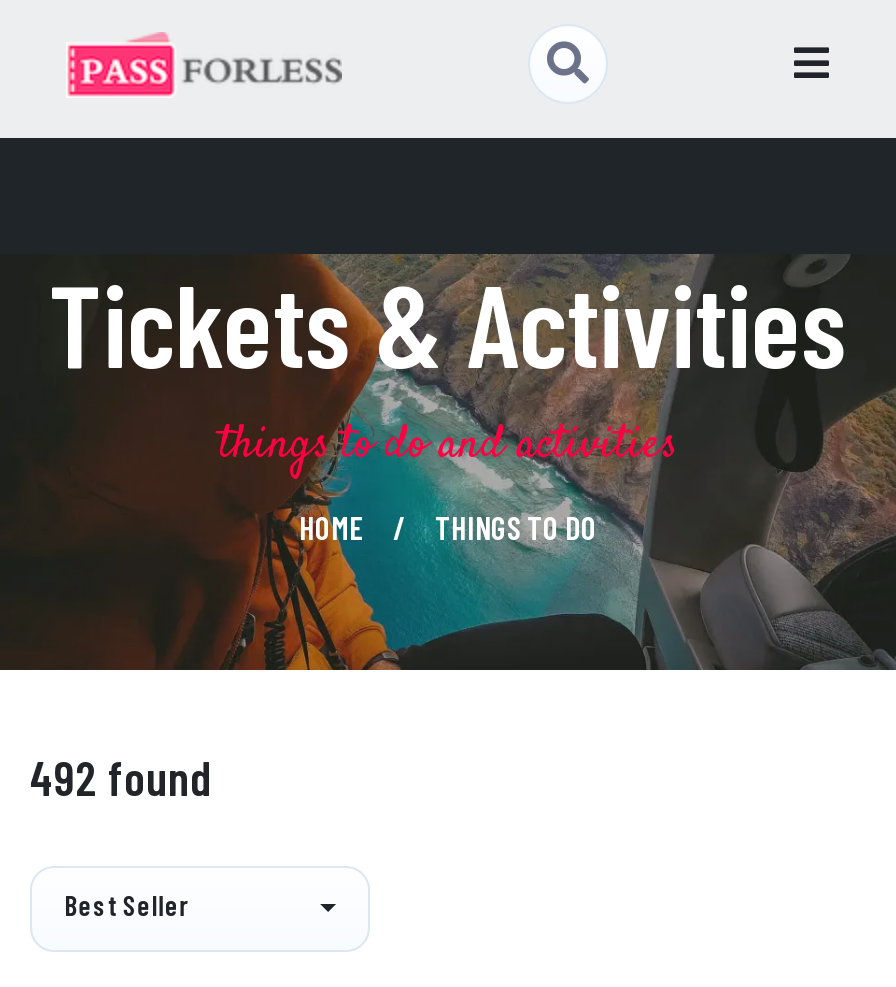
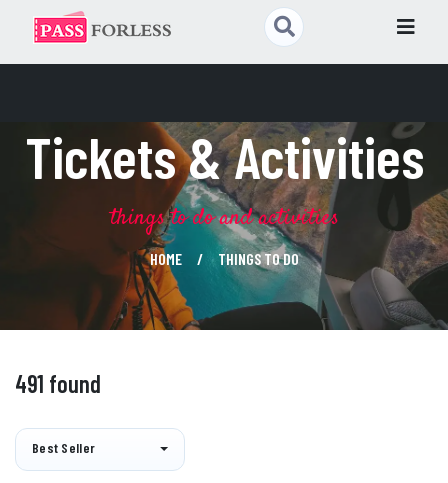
- 492 found
+ 491 found
